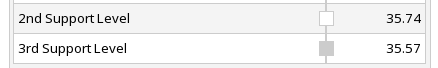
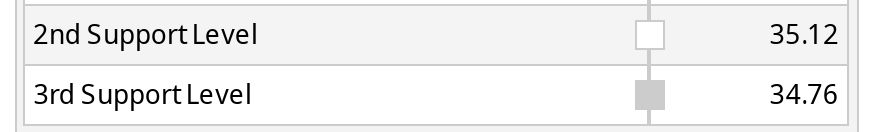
- 35.74
+ 35.12

- 35.57
+ 34.76
